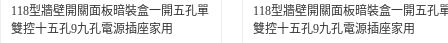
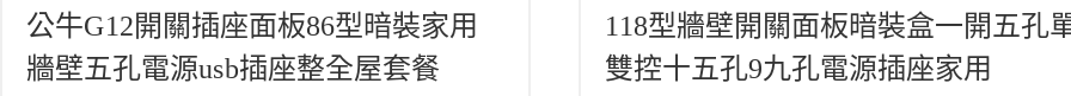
- 118型牆壁開關面板暗裝盒一開五孔單
- 雙控十五孔9九孔電源插座家用
+ 公牛G12開關插座面板86型暗裝家用
+ 牆壁五孔電源usb插座整全屋套餐
